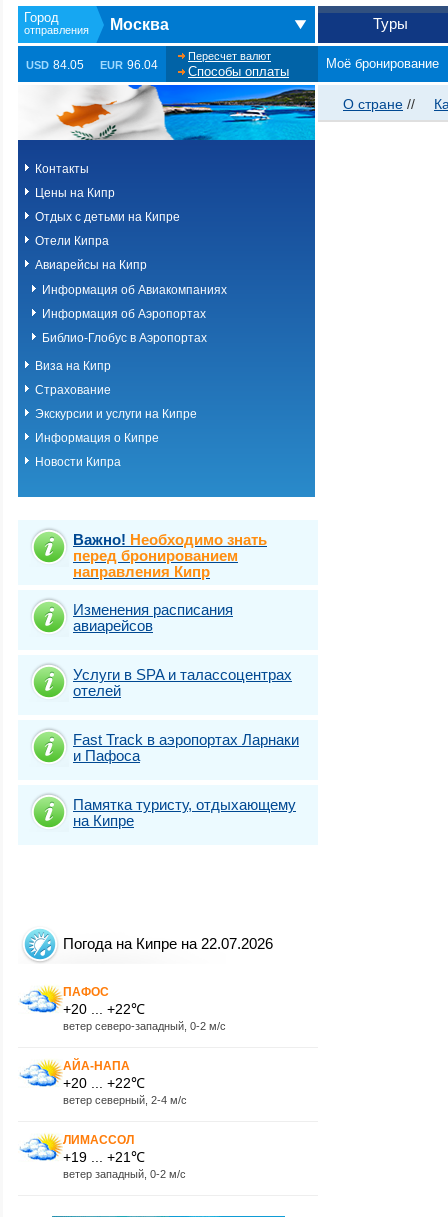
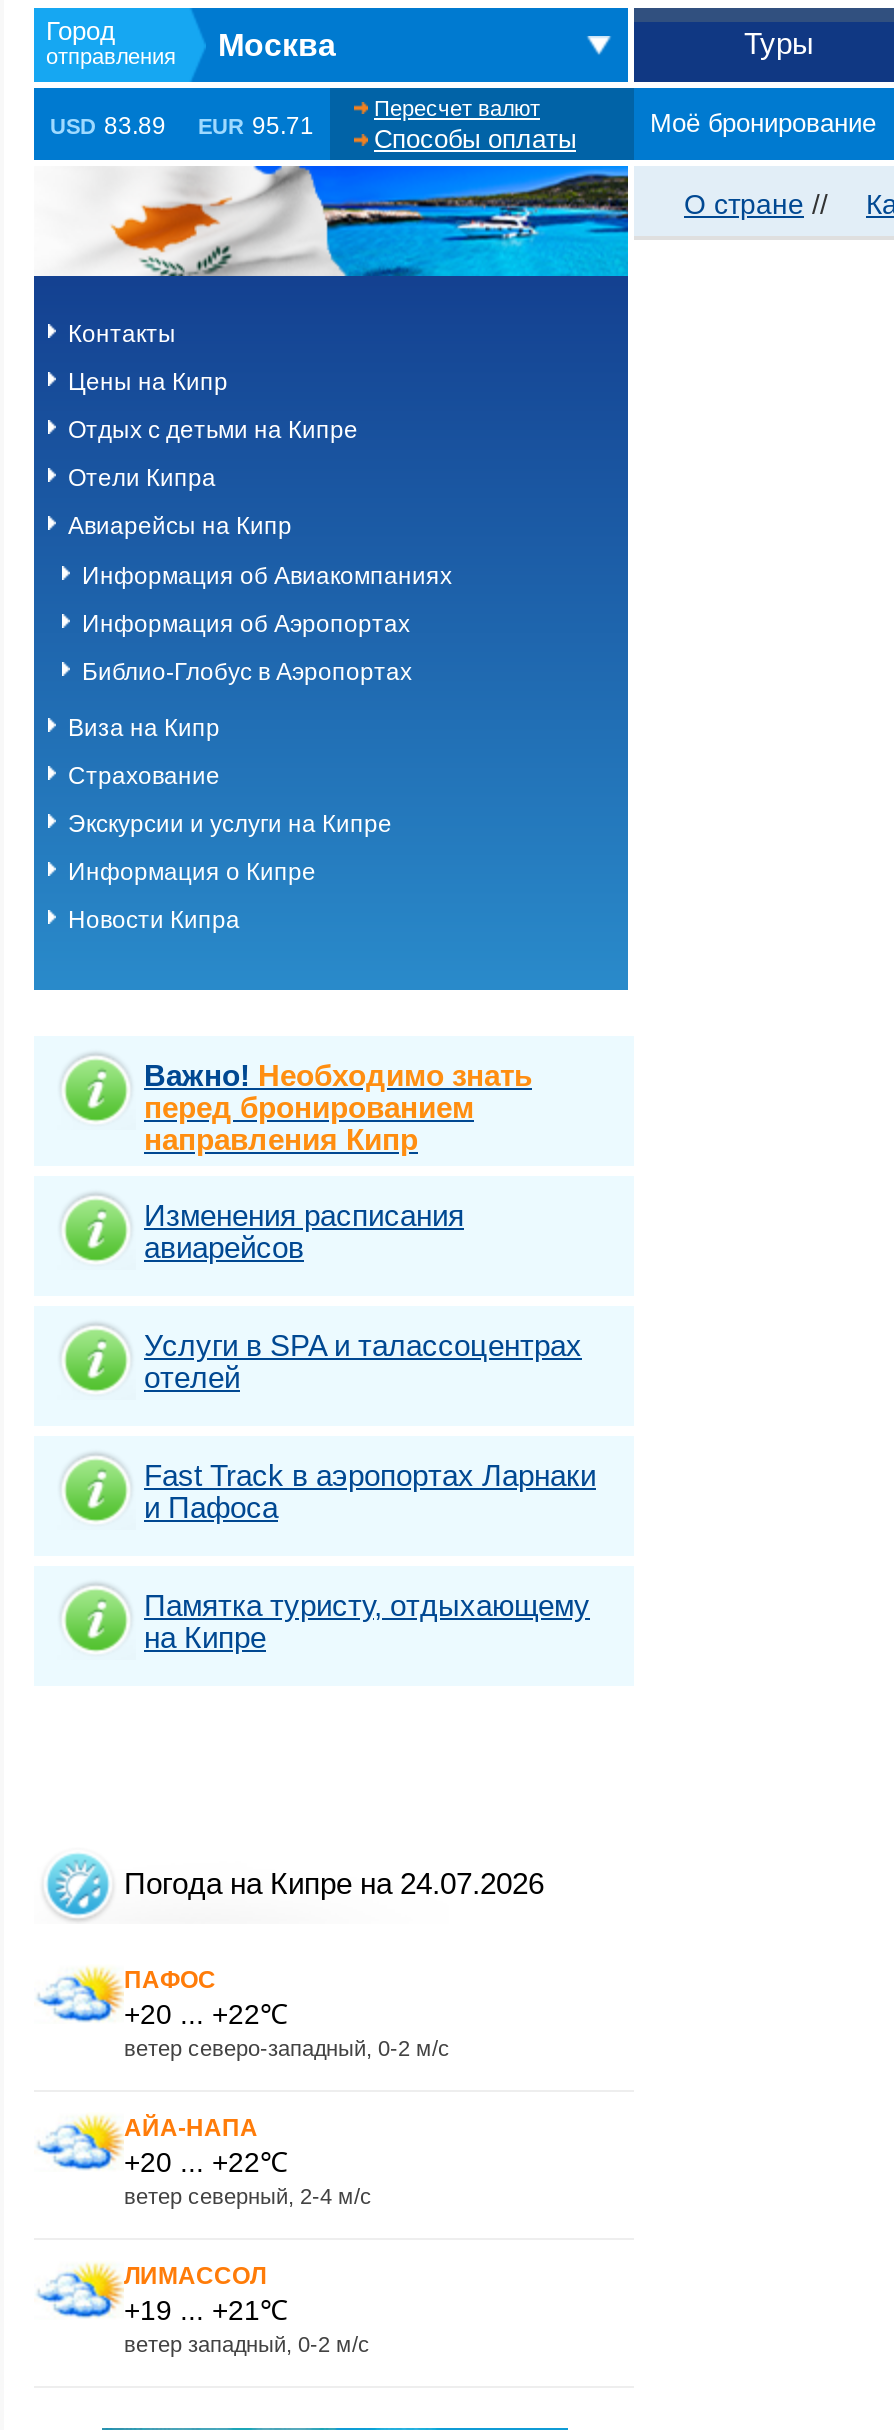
- USD 84.05
+ USD 83.89

- EUR 96.04
+ EUR 95.71

- Погода на Кипре на 22.07.2026
+ Погода на Кипре на 24.07.2026
